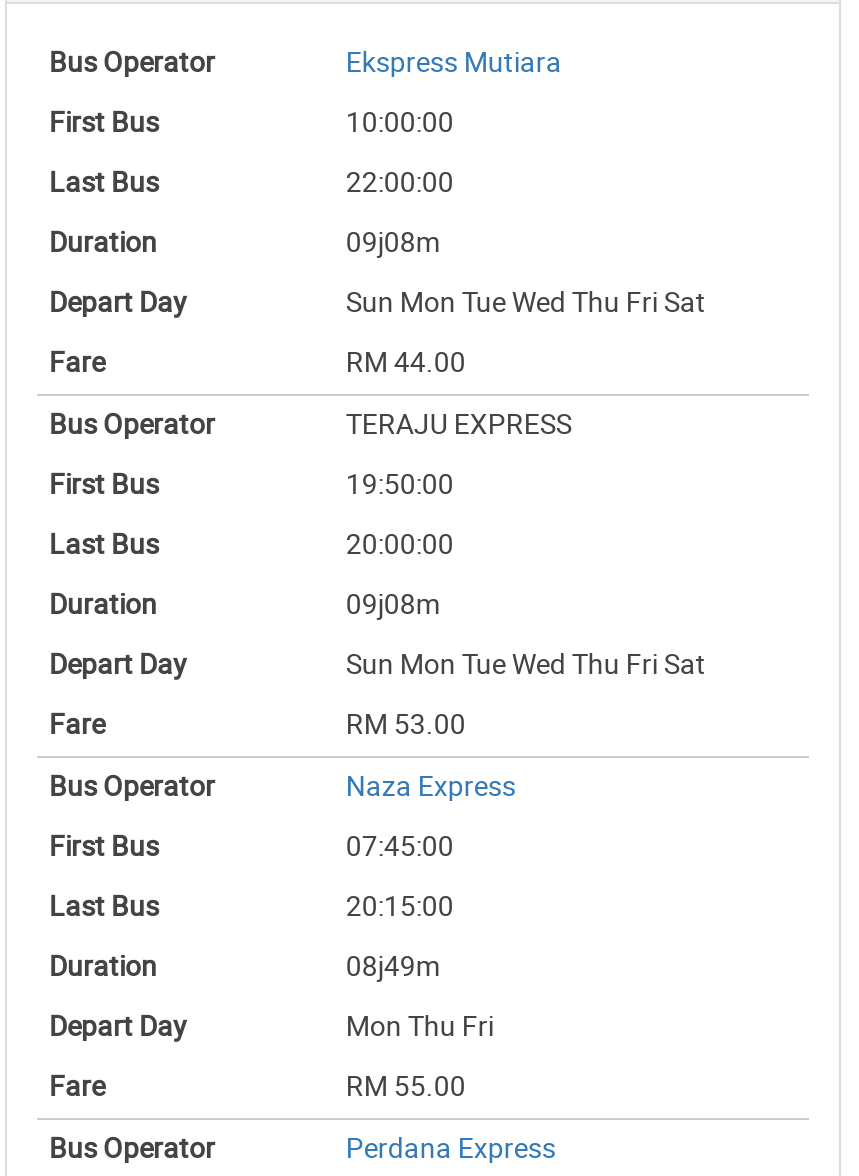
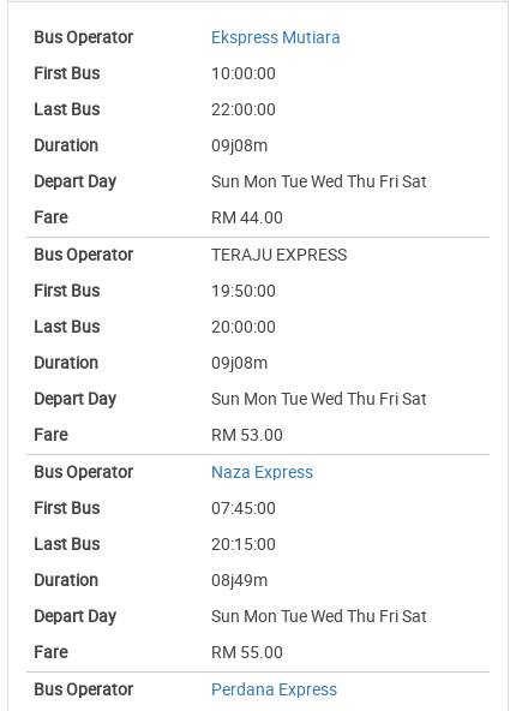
- Mon Thu Fri
+ Sun Mon Tue Wed Thu Fri Sat
